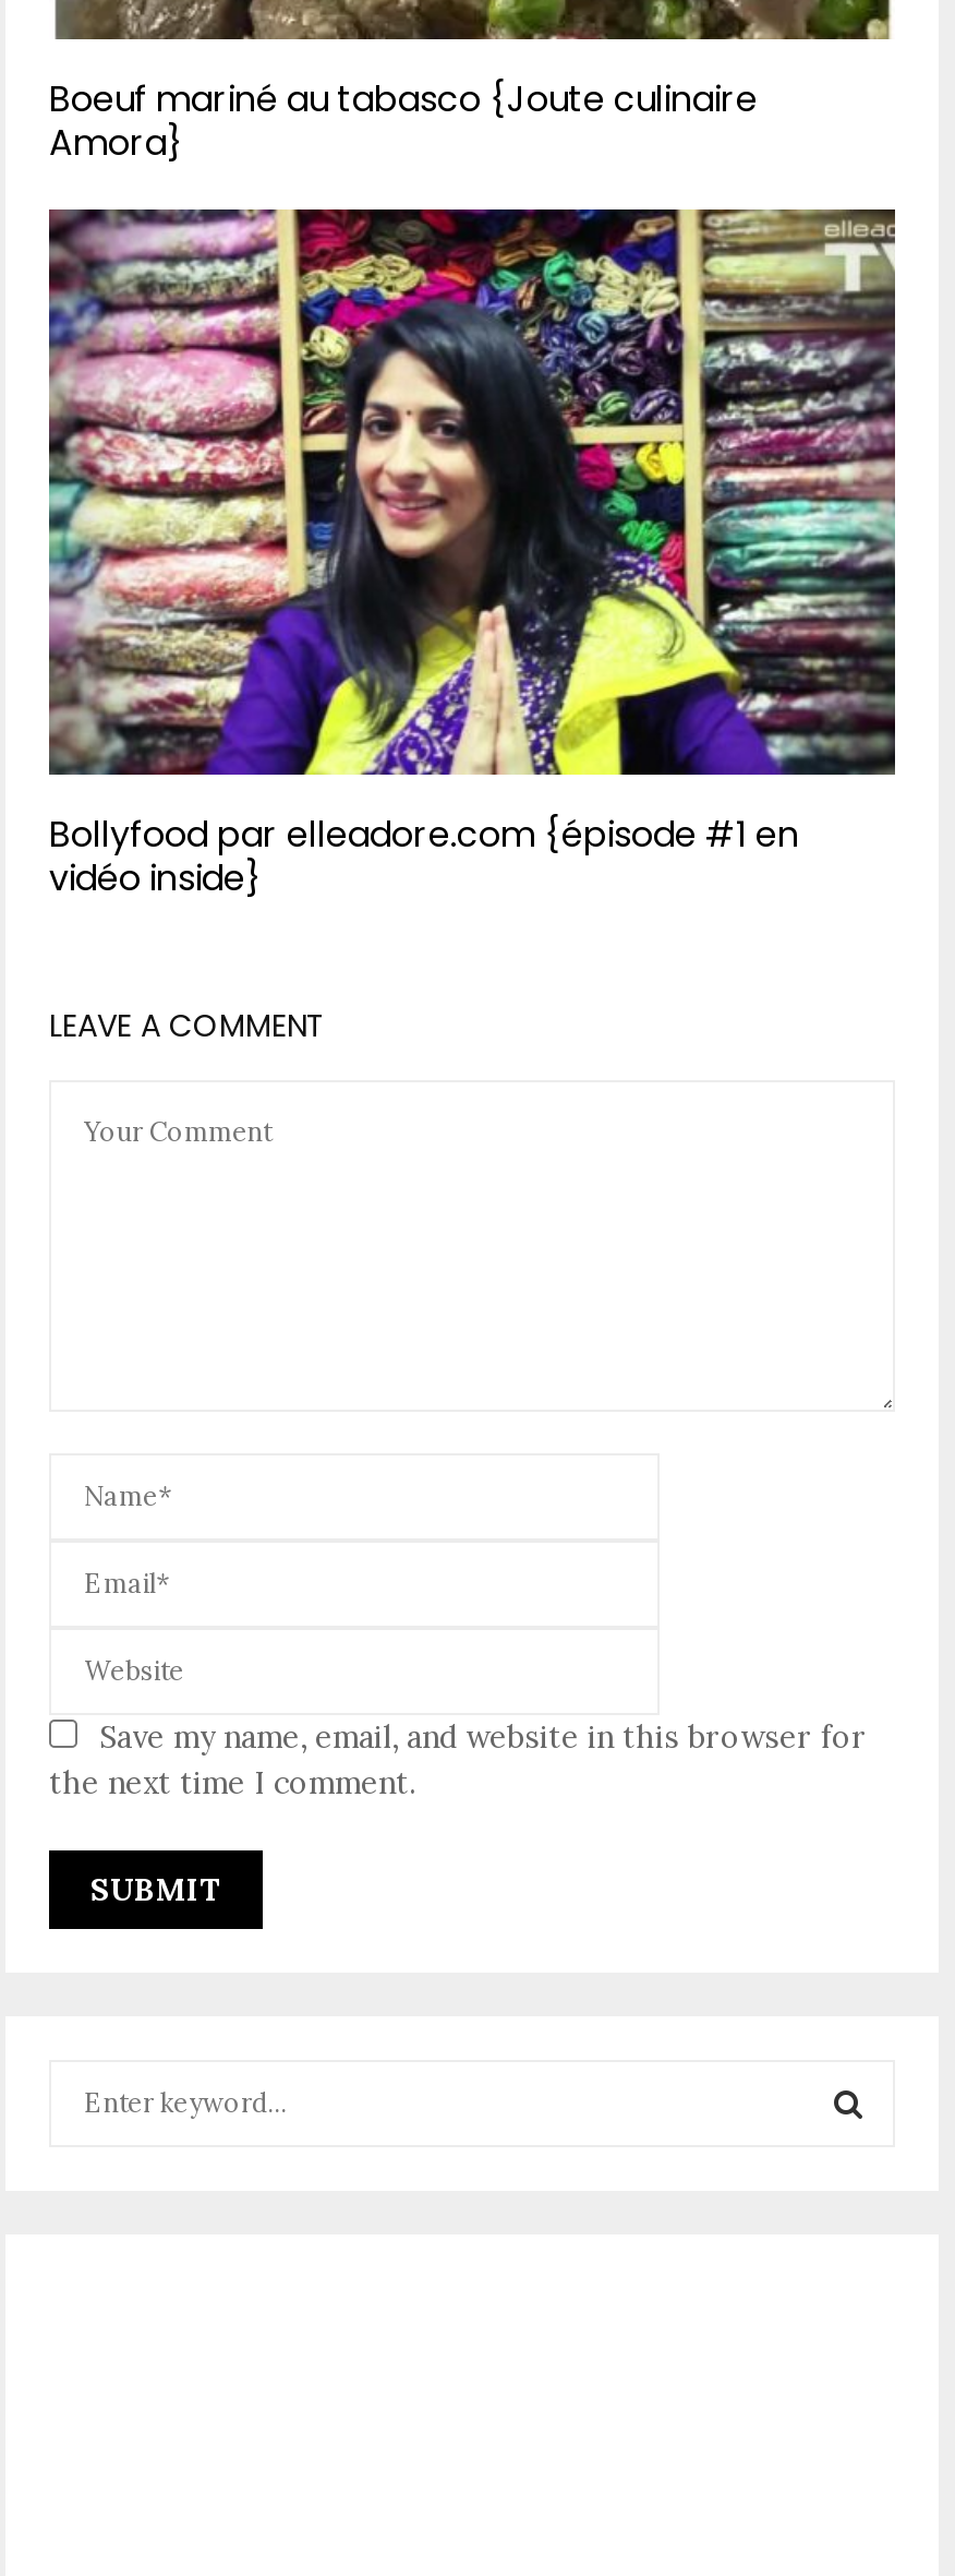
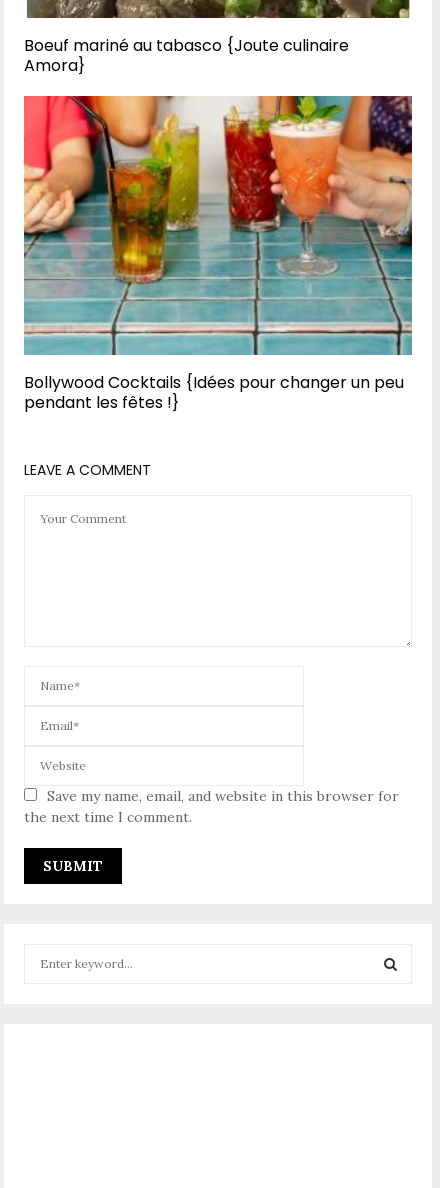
- [image]
- Bollyfood par elleadore.com {épisode #1 en
- vidéo inside}
+ [image]
+ Bollywood Cocktails {Idées pour changer un peu
+ pendant les fêtes !}
